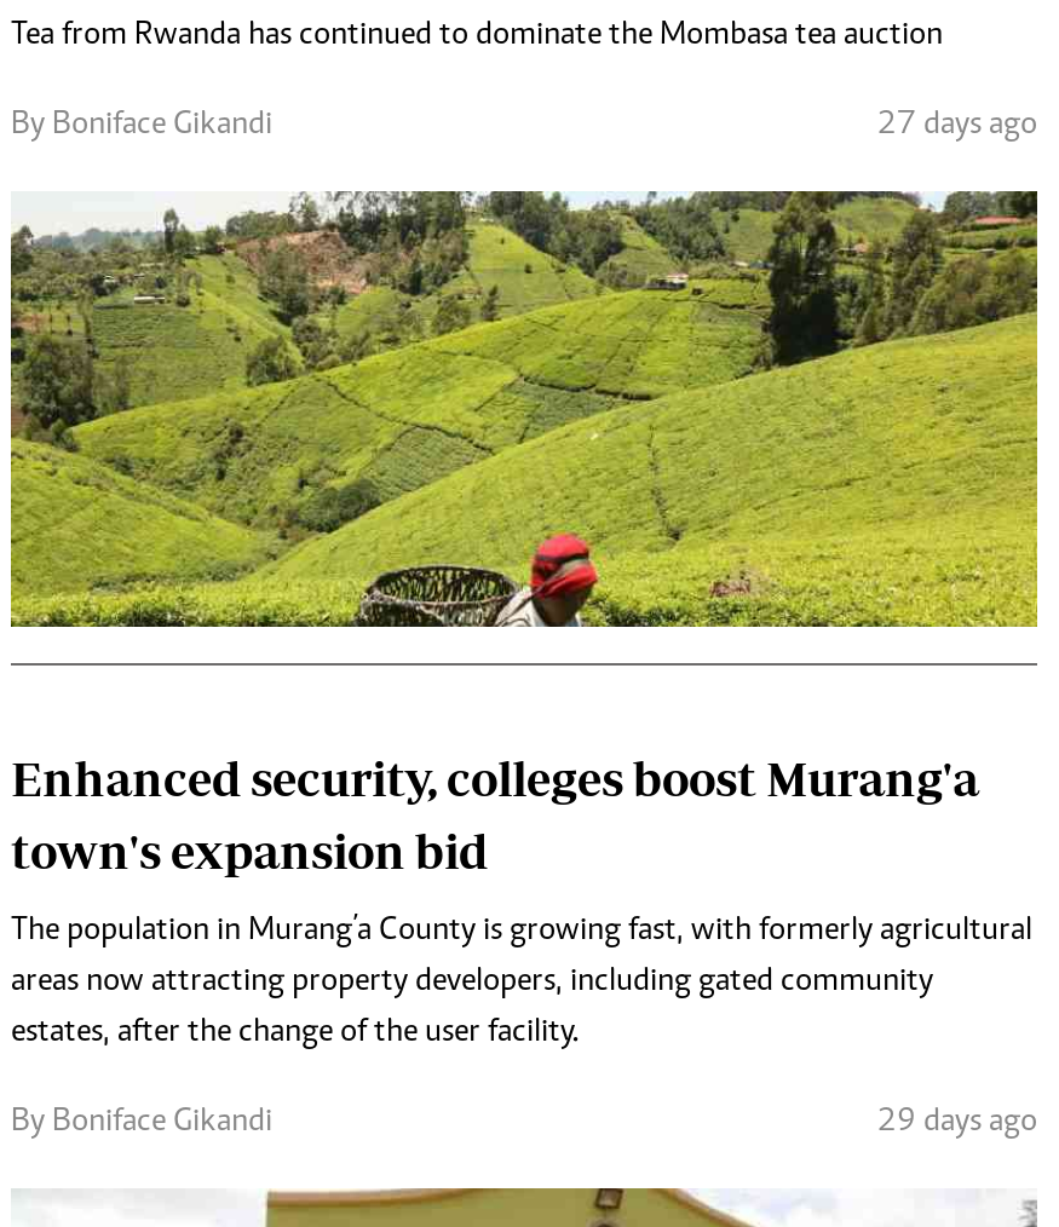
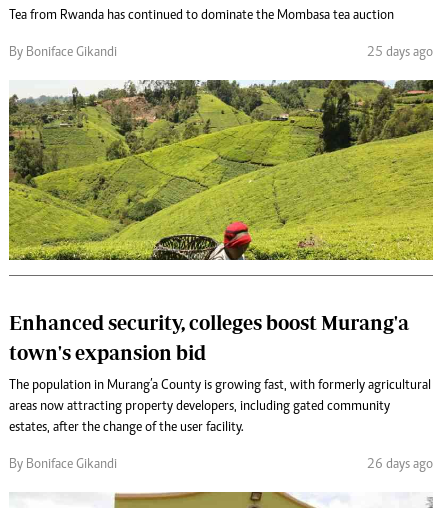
- 27 days ago
+ 25 days ago

- 29 days ago
+ 26 days ago
